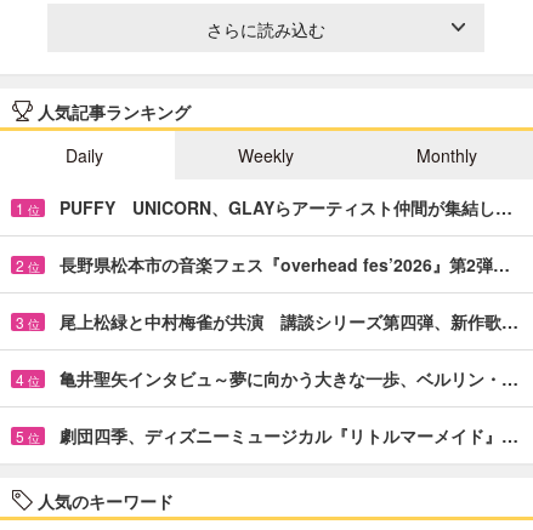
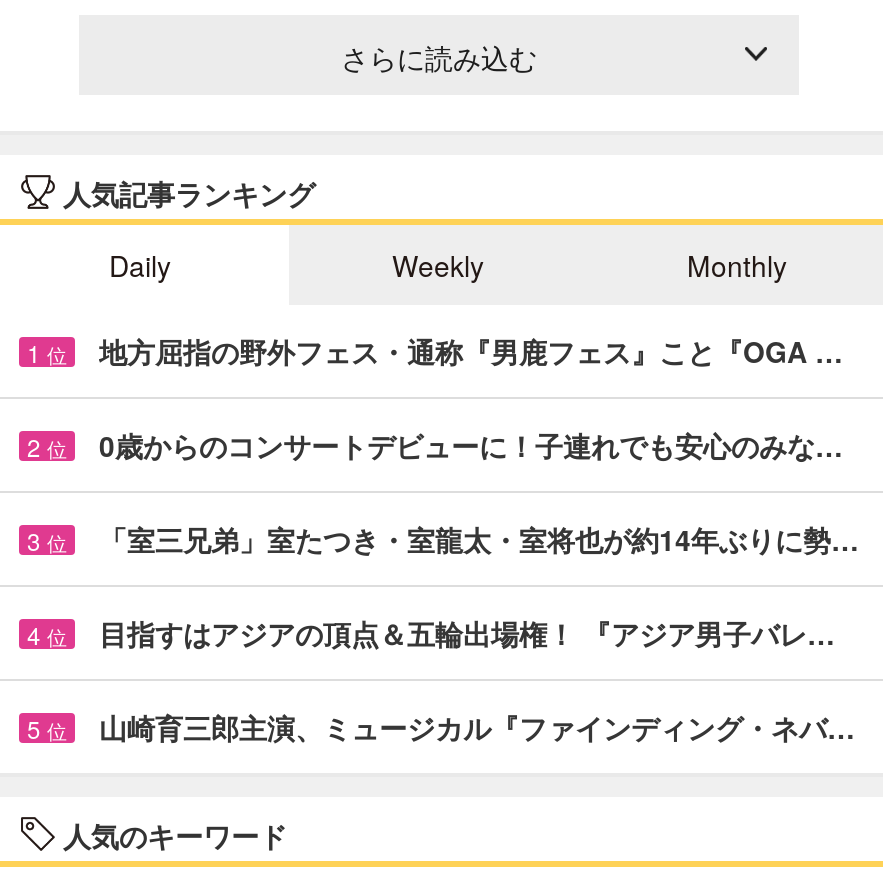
- PUFFY UNICORN、GLAYらアーティスト仲間が集結し…
+ 地方屈指の野外フェス・通称『男鹿フェス』こと『OGA …

- 長野県松本市の音楽フェス『overhead fes’2026』第2弾…
+ 0歳からのコンサートデビューに！子連れでも安心のみな…

- 尾上松緑と中村梅雀が共演 講談シリーズ第四弾、新作歌…
+ 「室三兄弟」室たつき・室龍太・室将也が約14年ぶりに勢…

- 亀井聖矢インタビュ～夢に向かう大きな一歩、ベルリン・…
+ 目指すはアジアの頂点＆五輪出場権！ 『アジア男子バレ…

- 劇団四季、ディズニーミュージカル『リトルマーメイド』…
+ 山崎育三郎主演、ミュージカル『ファインディング・ネバ…
